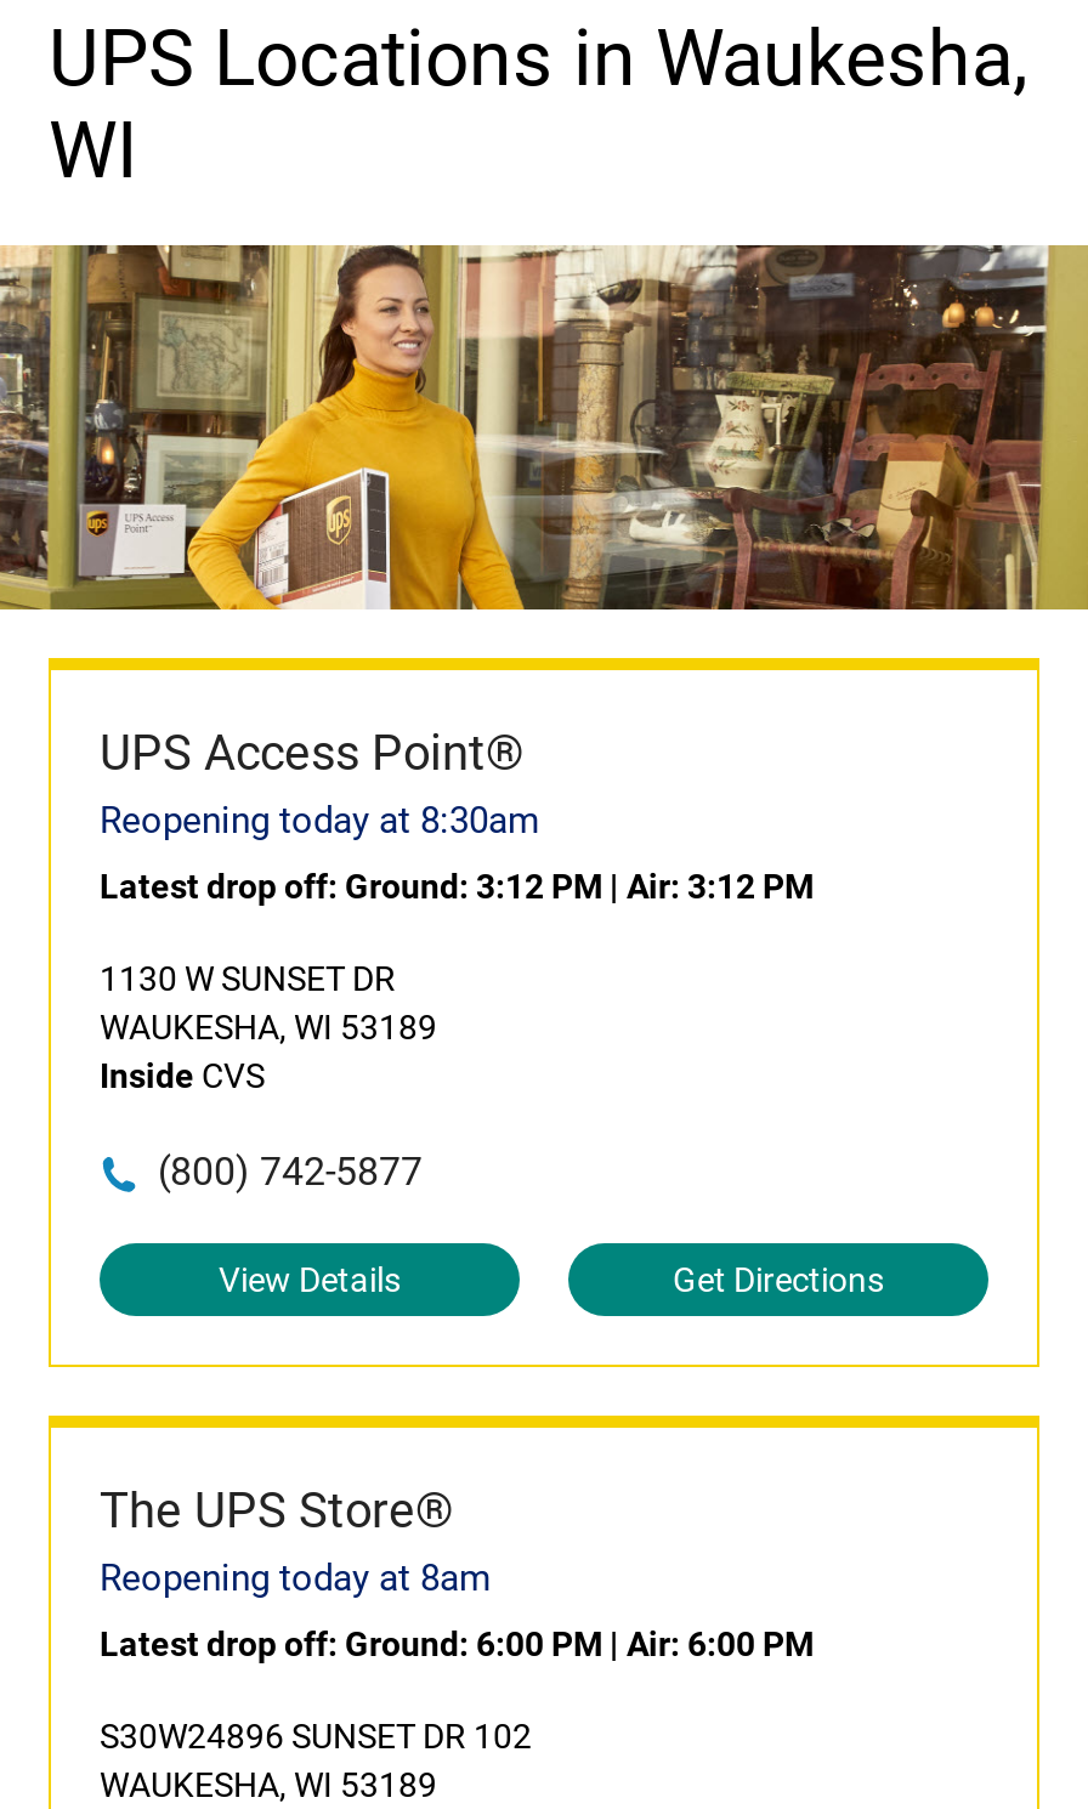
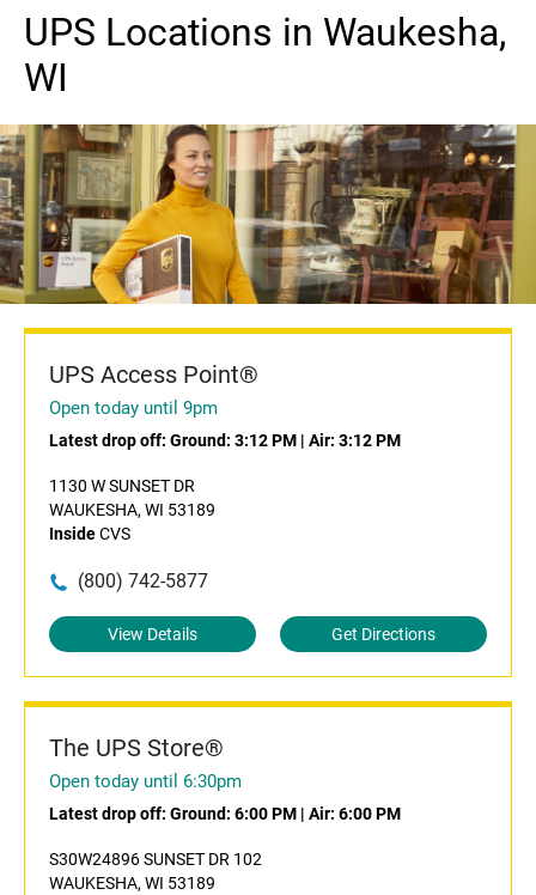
- Reopening today at 8:30am
+ Open today until 9pm

- Reopening today at 8am
+ Open today until 6:30pm
